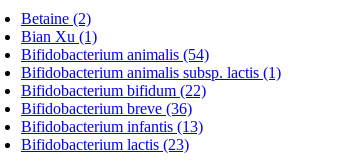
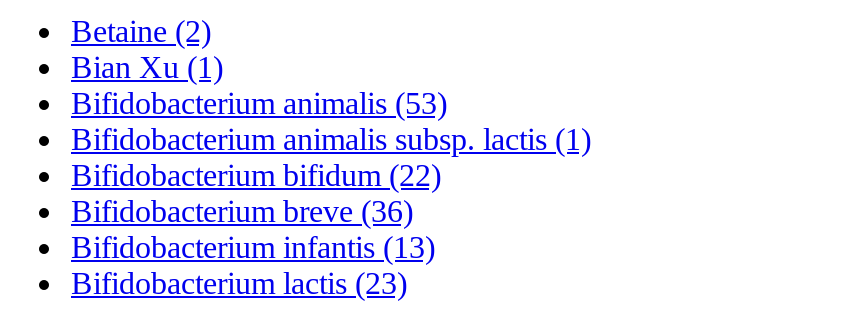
- Bifidobacterium animalis (54)
+ Bifidobacterium animalis (53)
